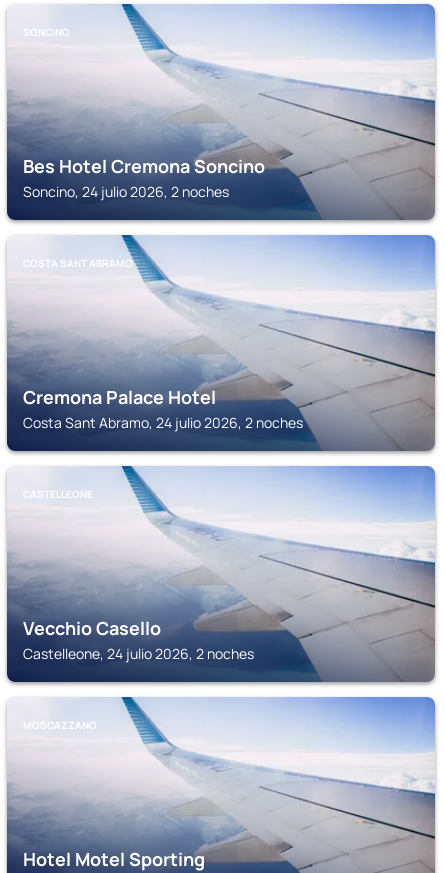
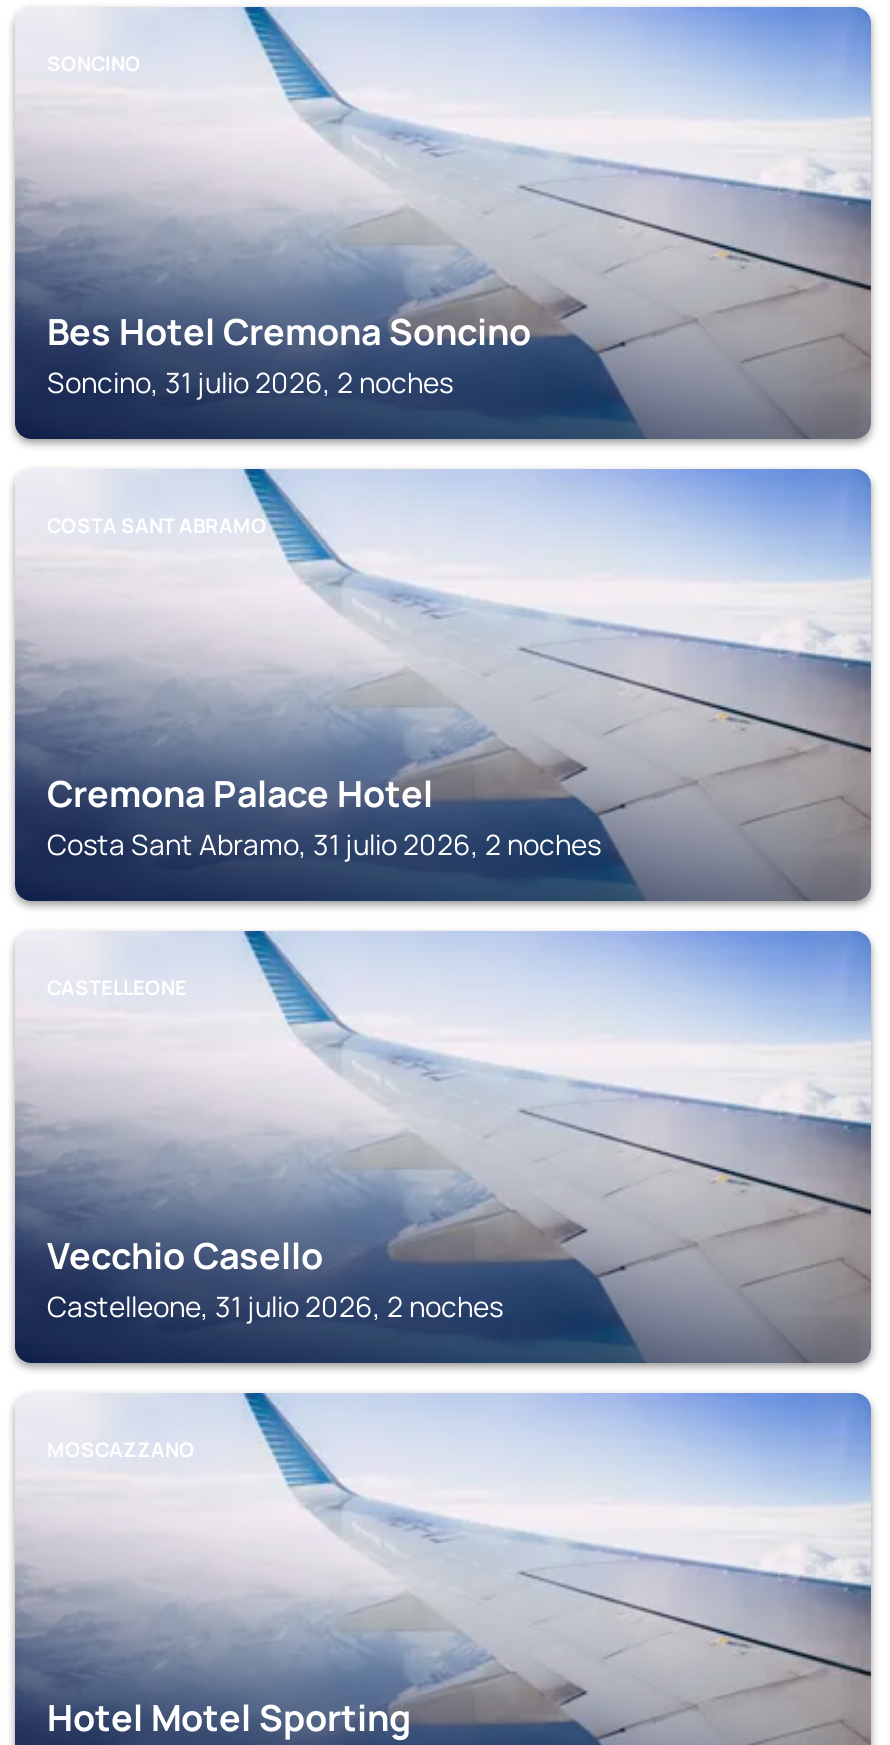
- Soncino, 24 julio 2026, 2 noches
+ Soncino, 31 julio 2026, 2 noches

- Costa Sant Abramo, 24 julio 2026, 2 noches
+ Costa Sant Abramo, 31 julio 2026, 2 noches

- Castelleone, 24 julio 2026, 2 noches
+ Castelleone, 31 julio 2026, 2 noches
